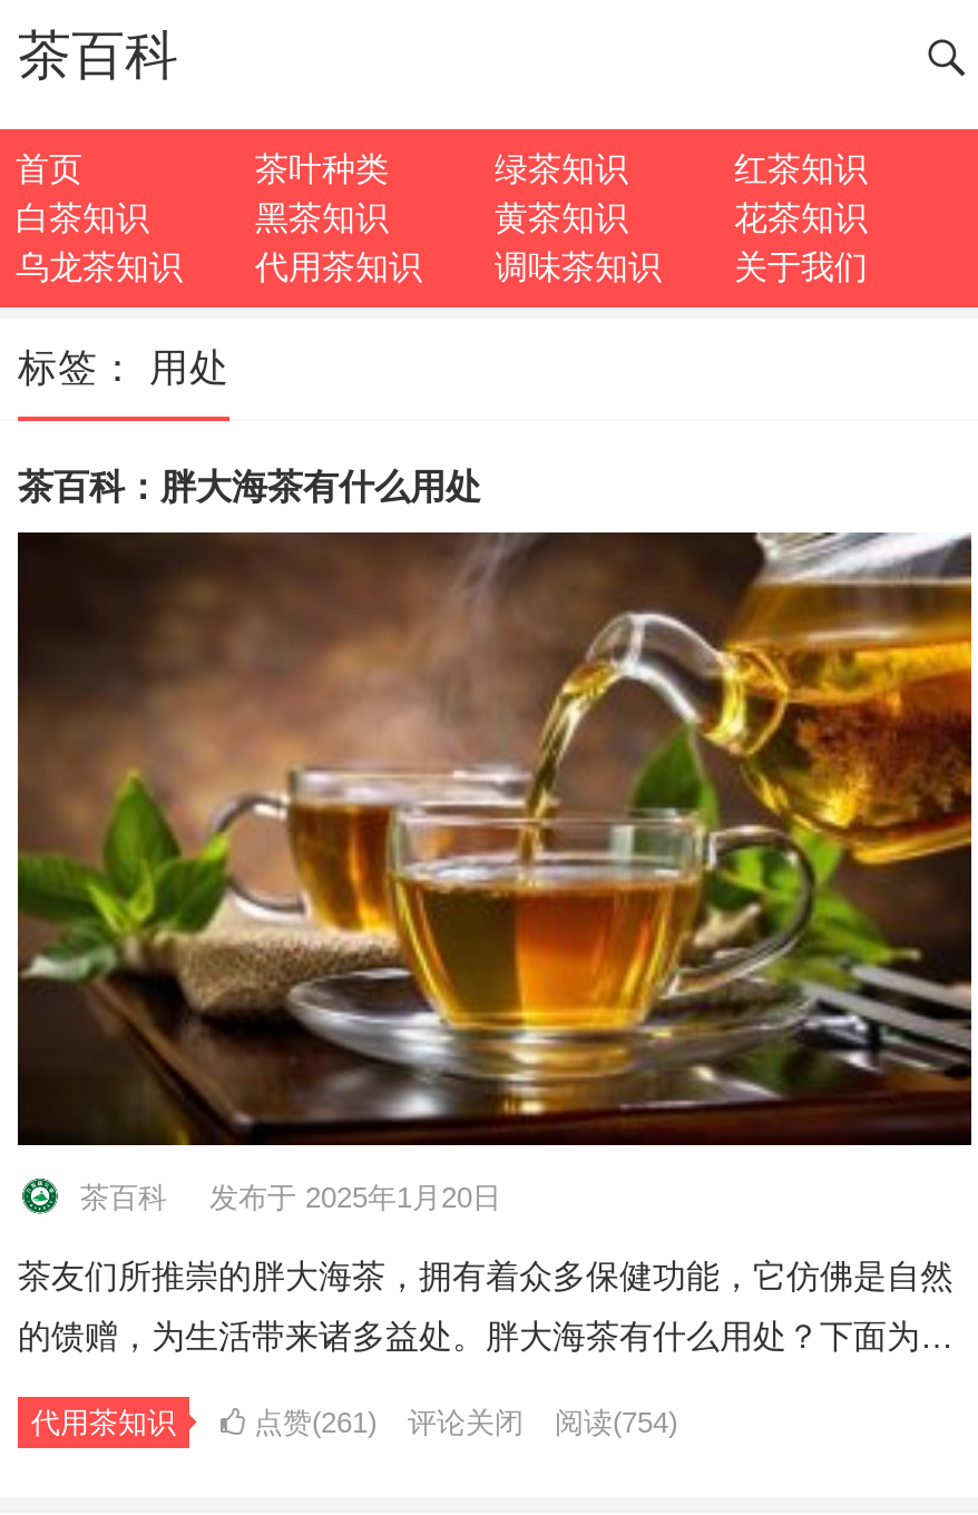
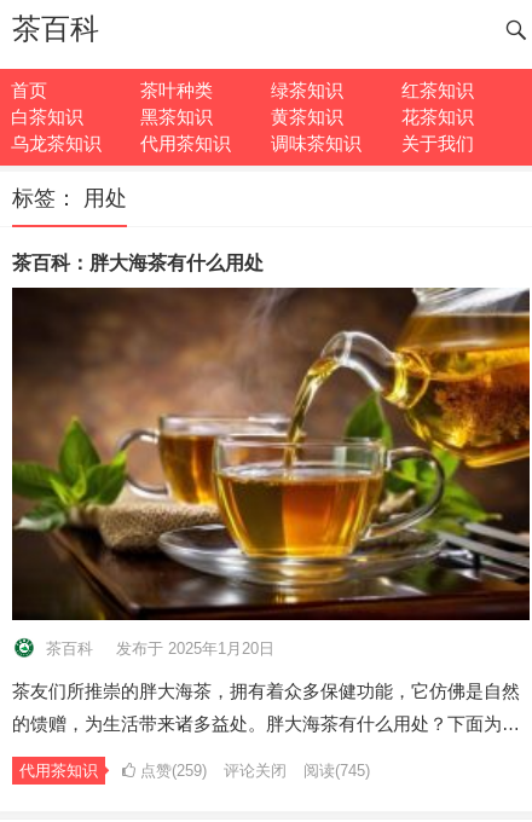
- 点赞(261)
+ 点赞(259)

- 阅读(754)
+ 阅读(745)
